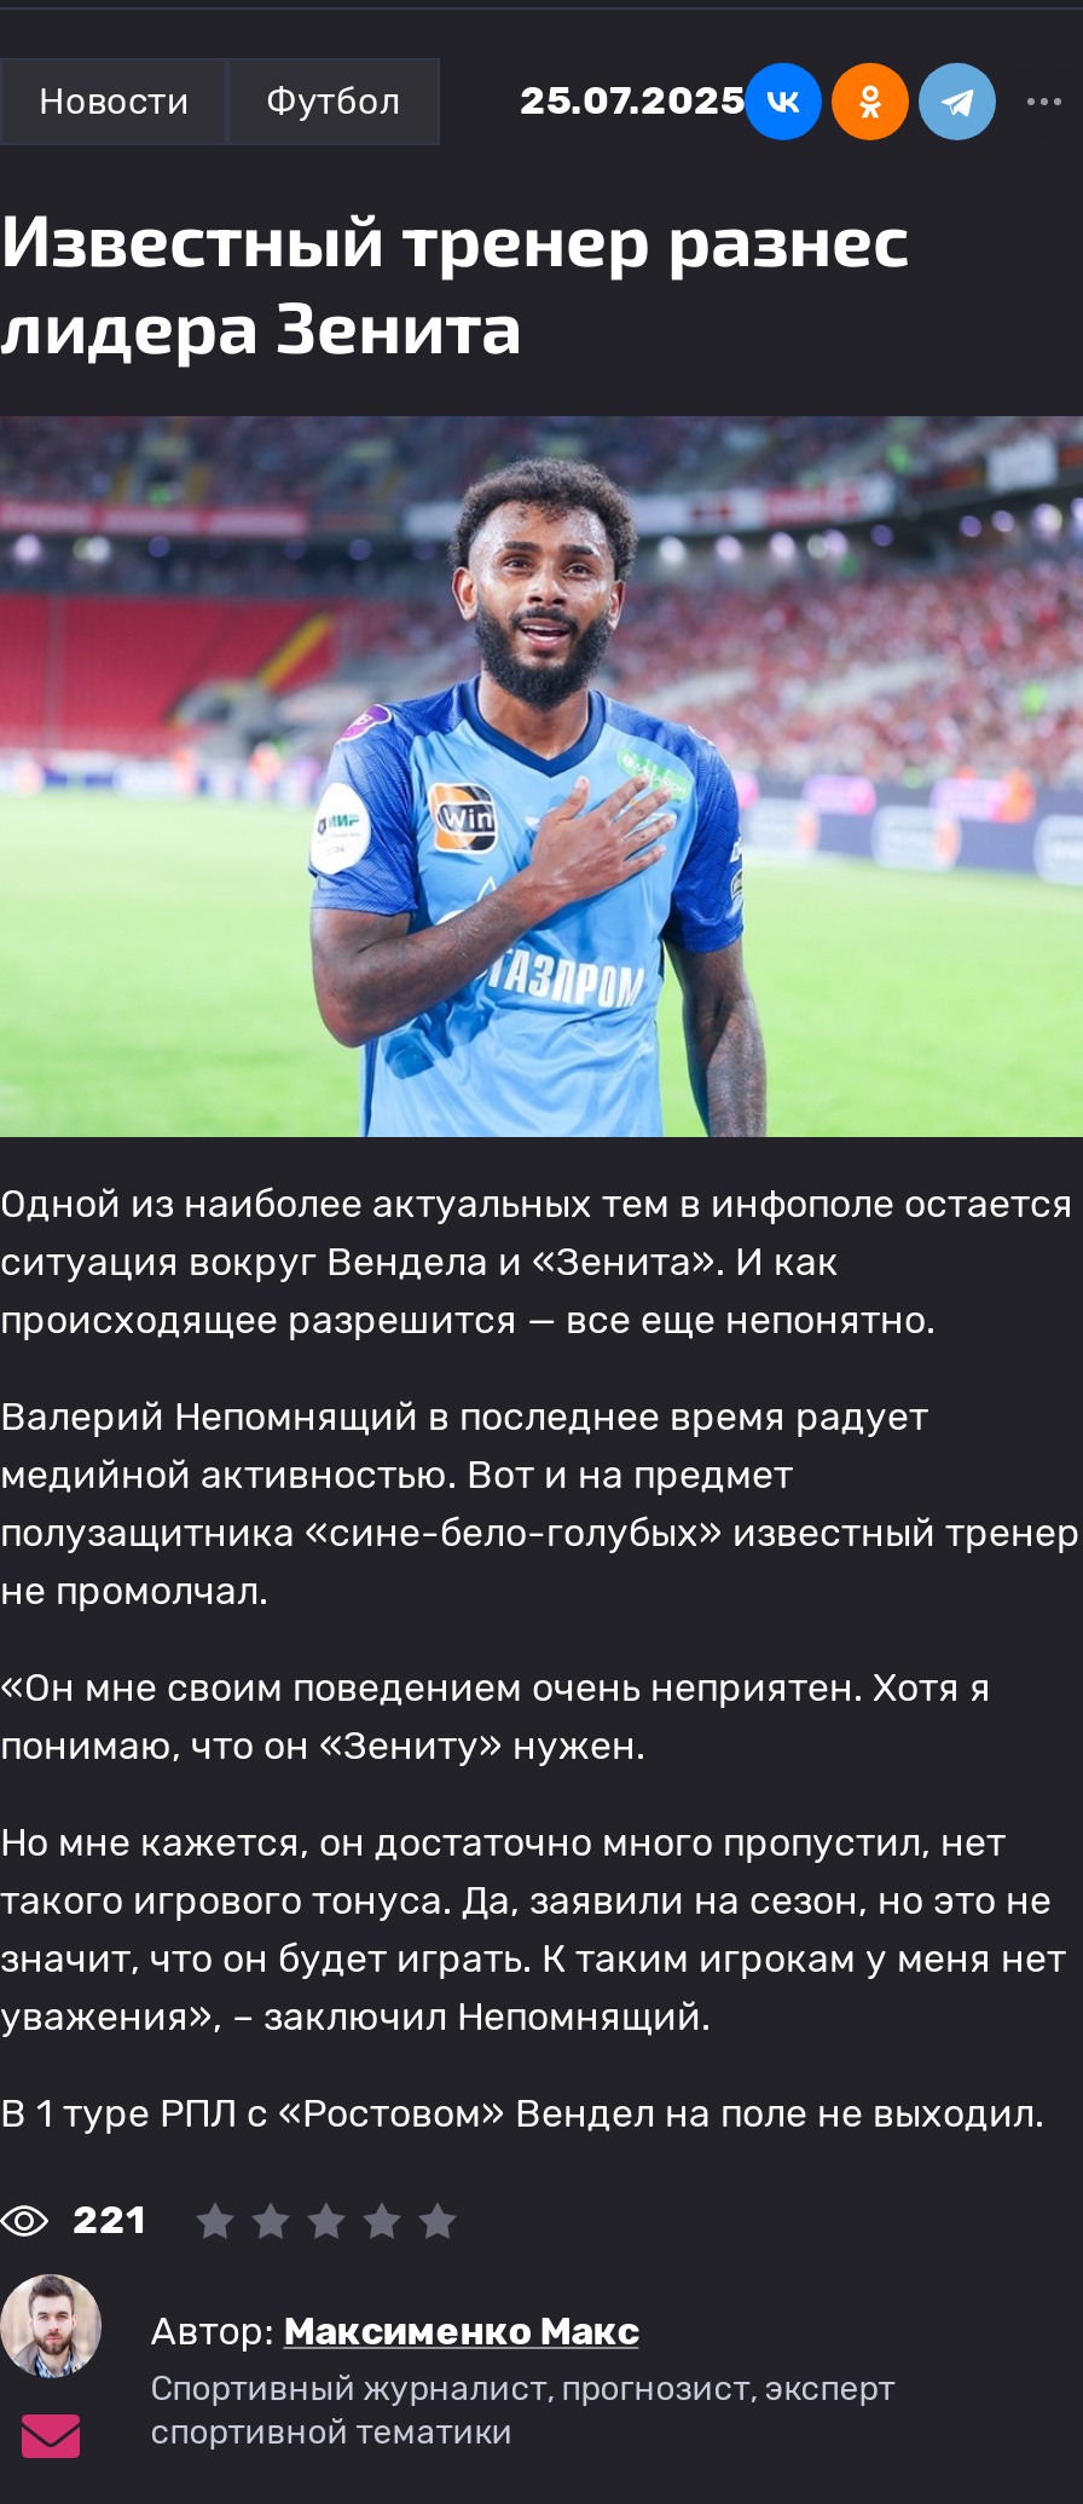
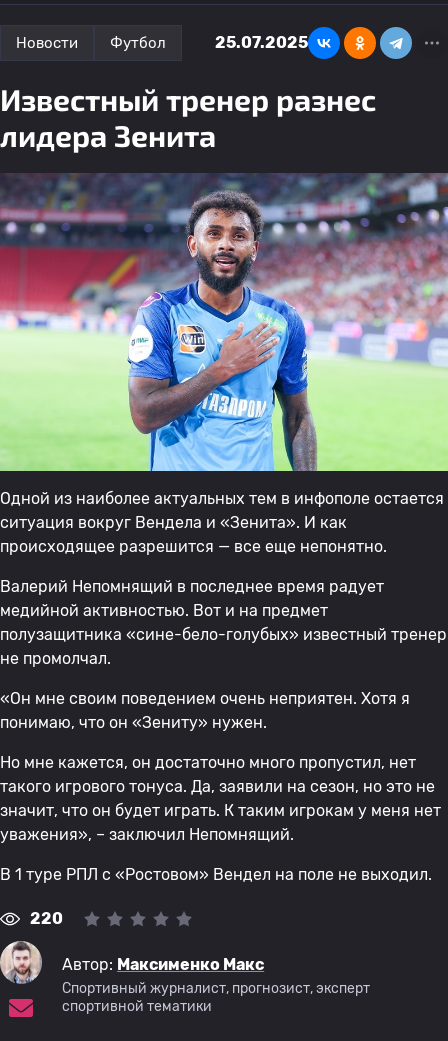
- 221
+ 220
